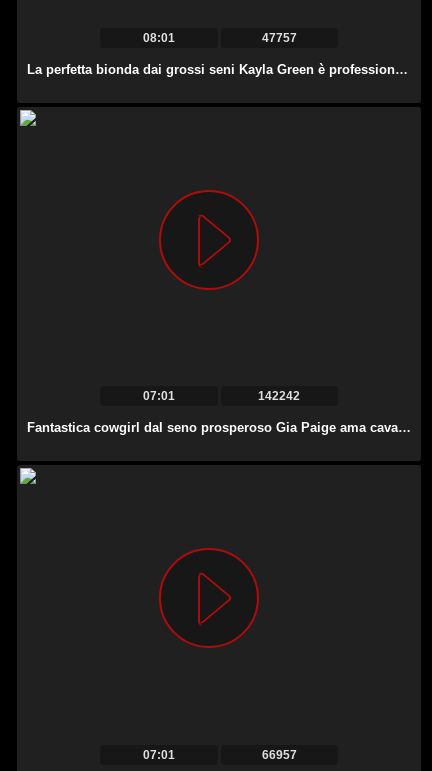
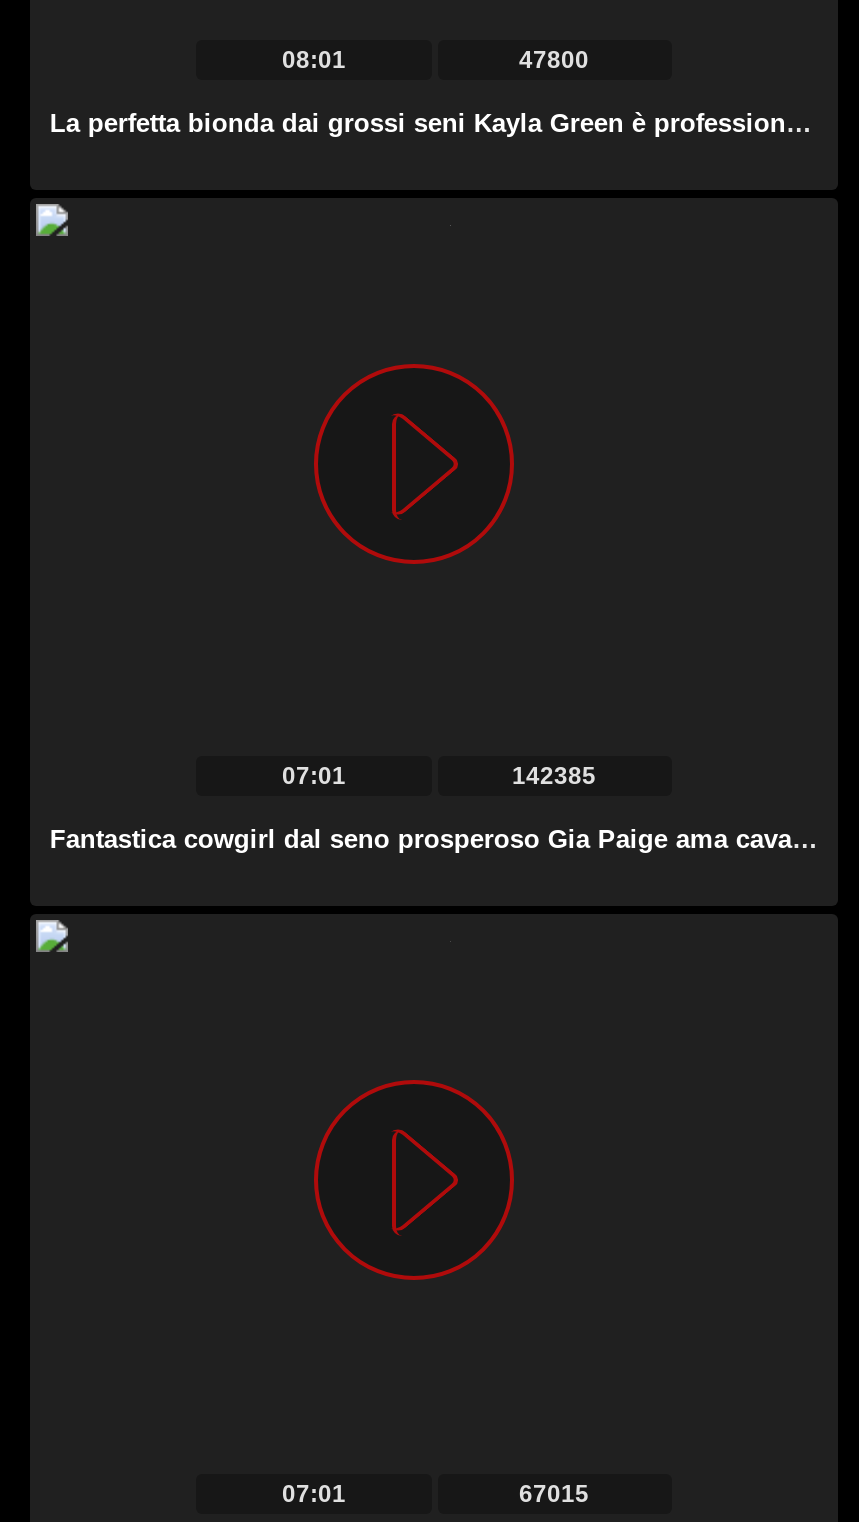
- 47757
+ 47800

- 142242
+ 142385

- 66957
+ 67015
